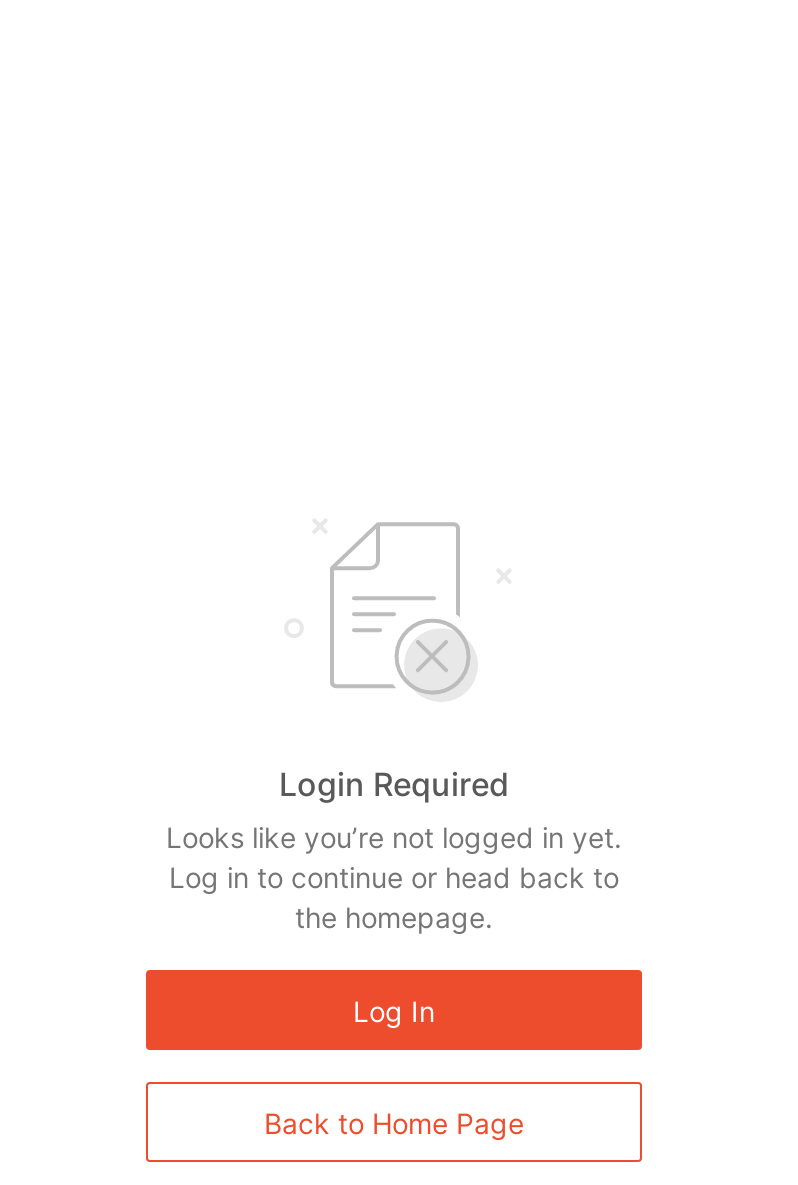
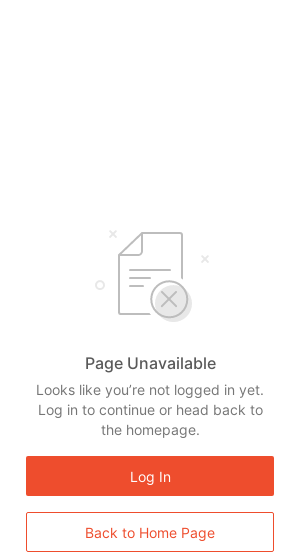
- Login Required
+ Page Unavailable
